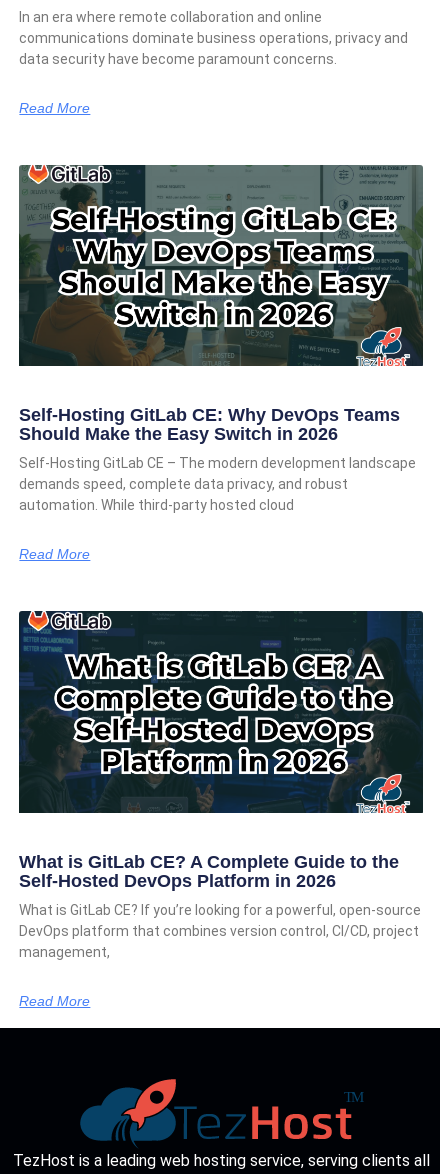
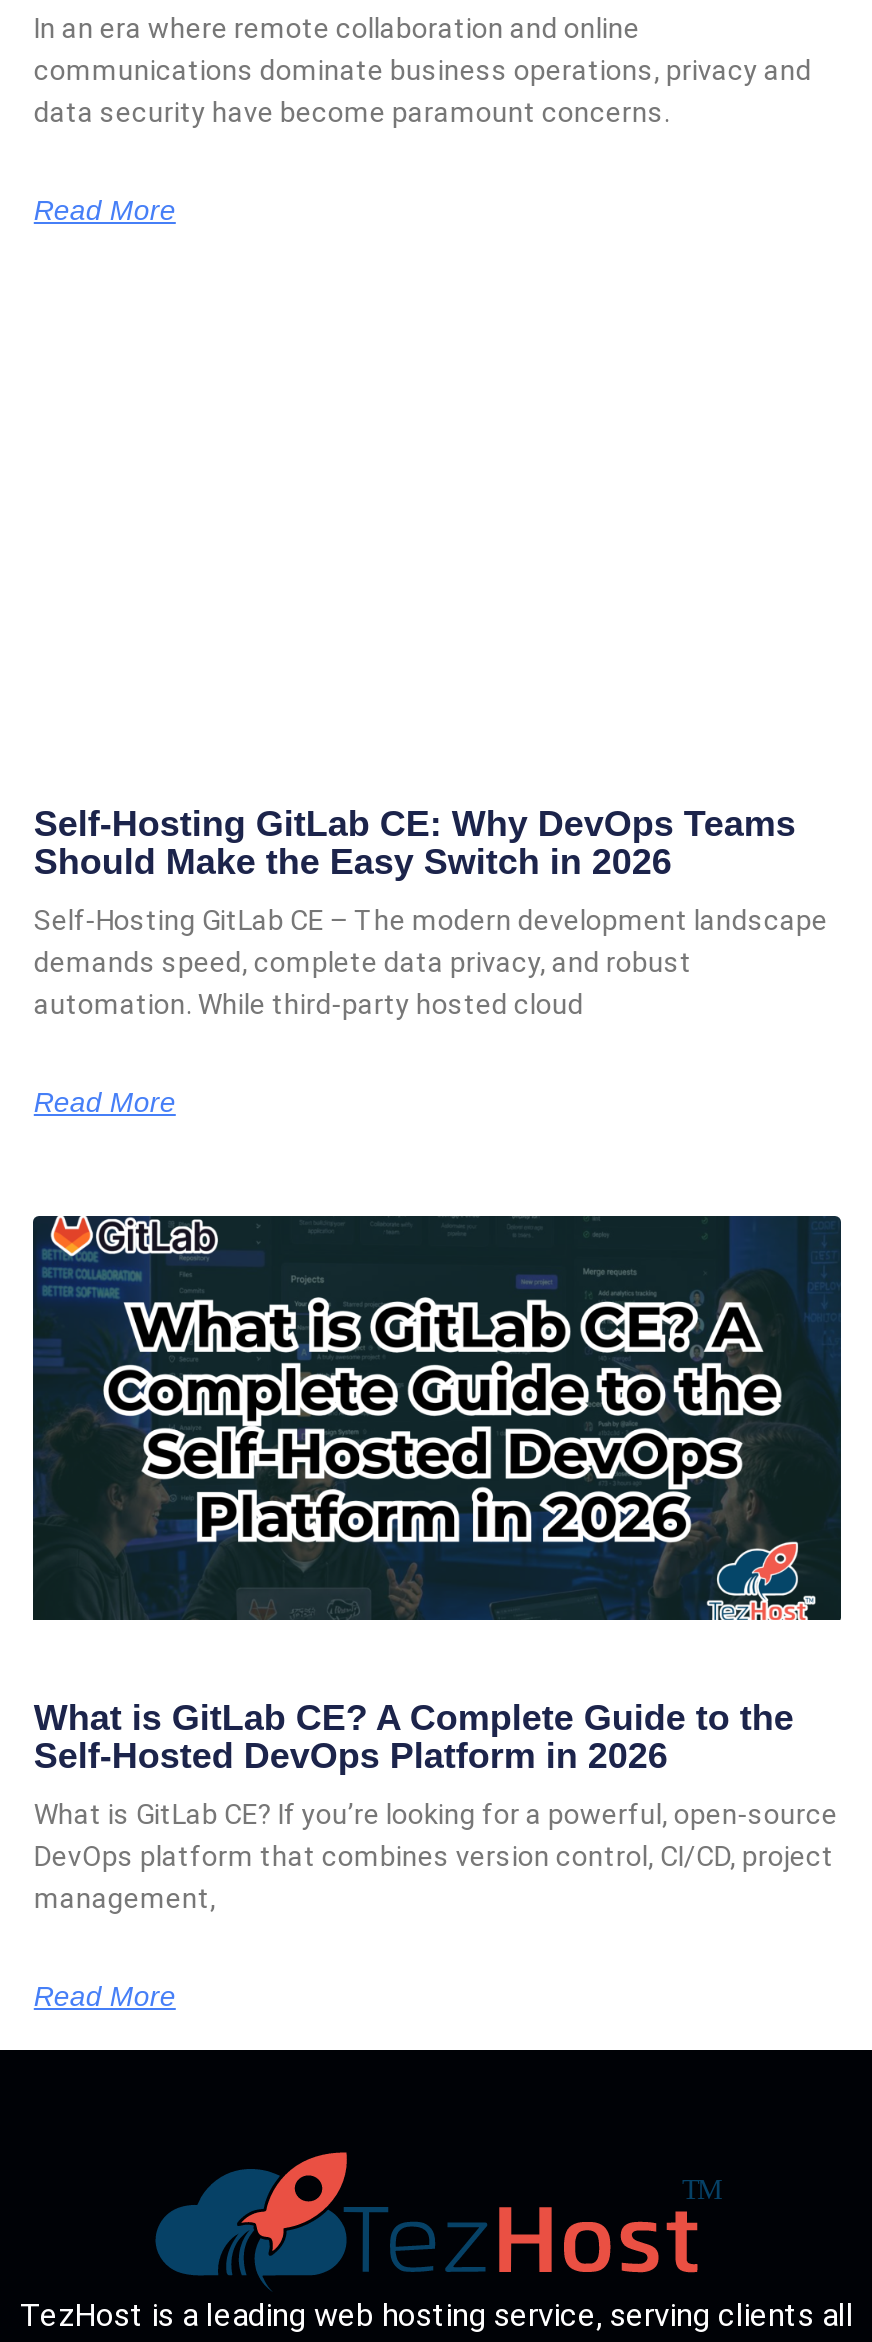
- [image]
